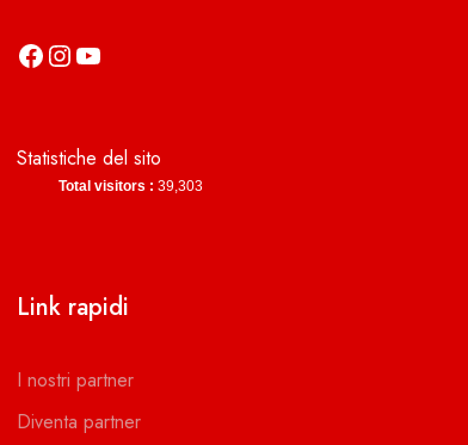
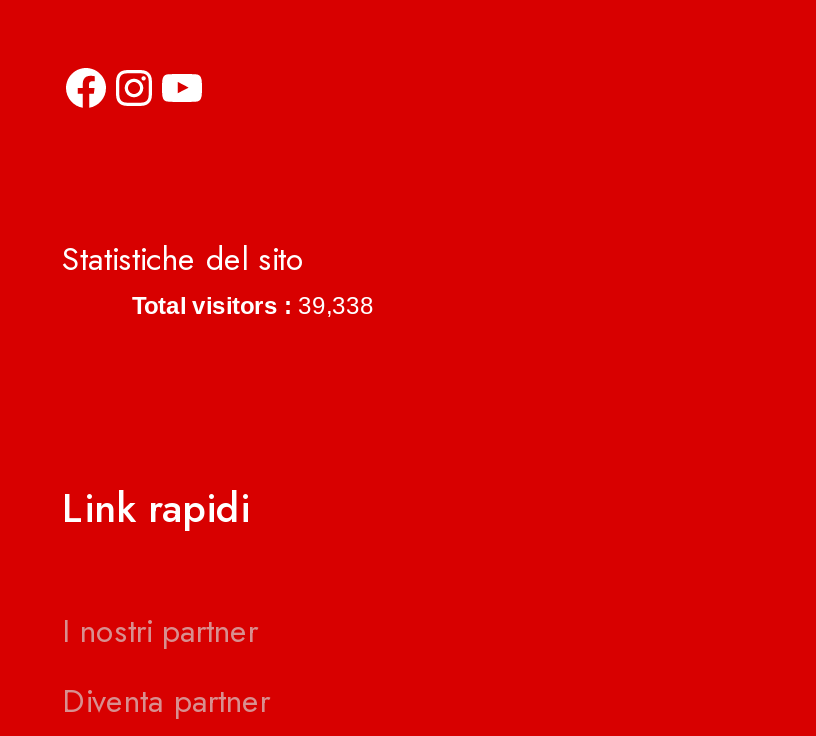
- Total visitors : 39,303
+ Total visitors : 39,338
